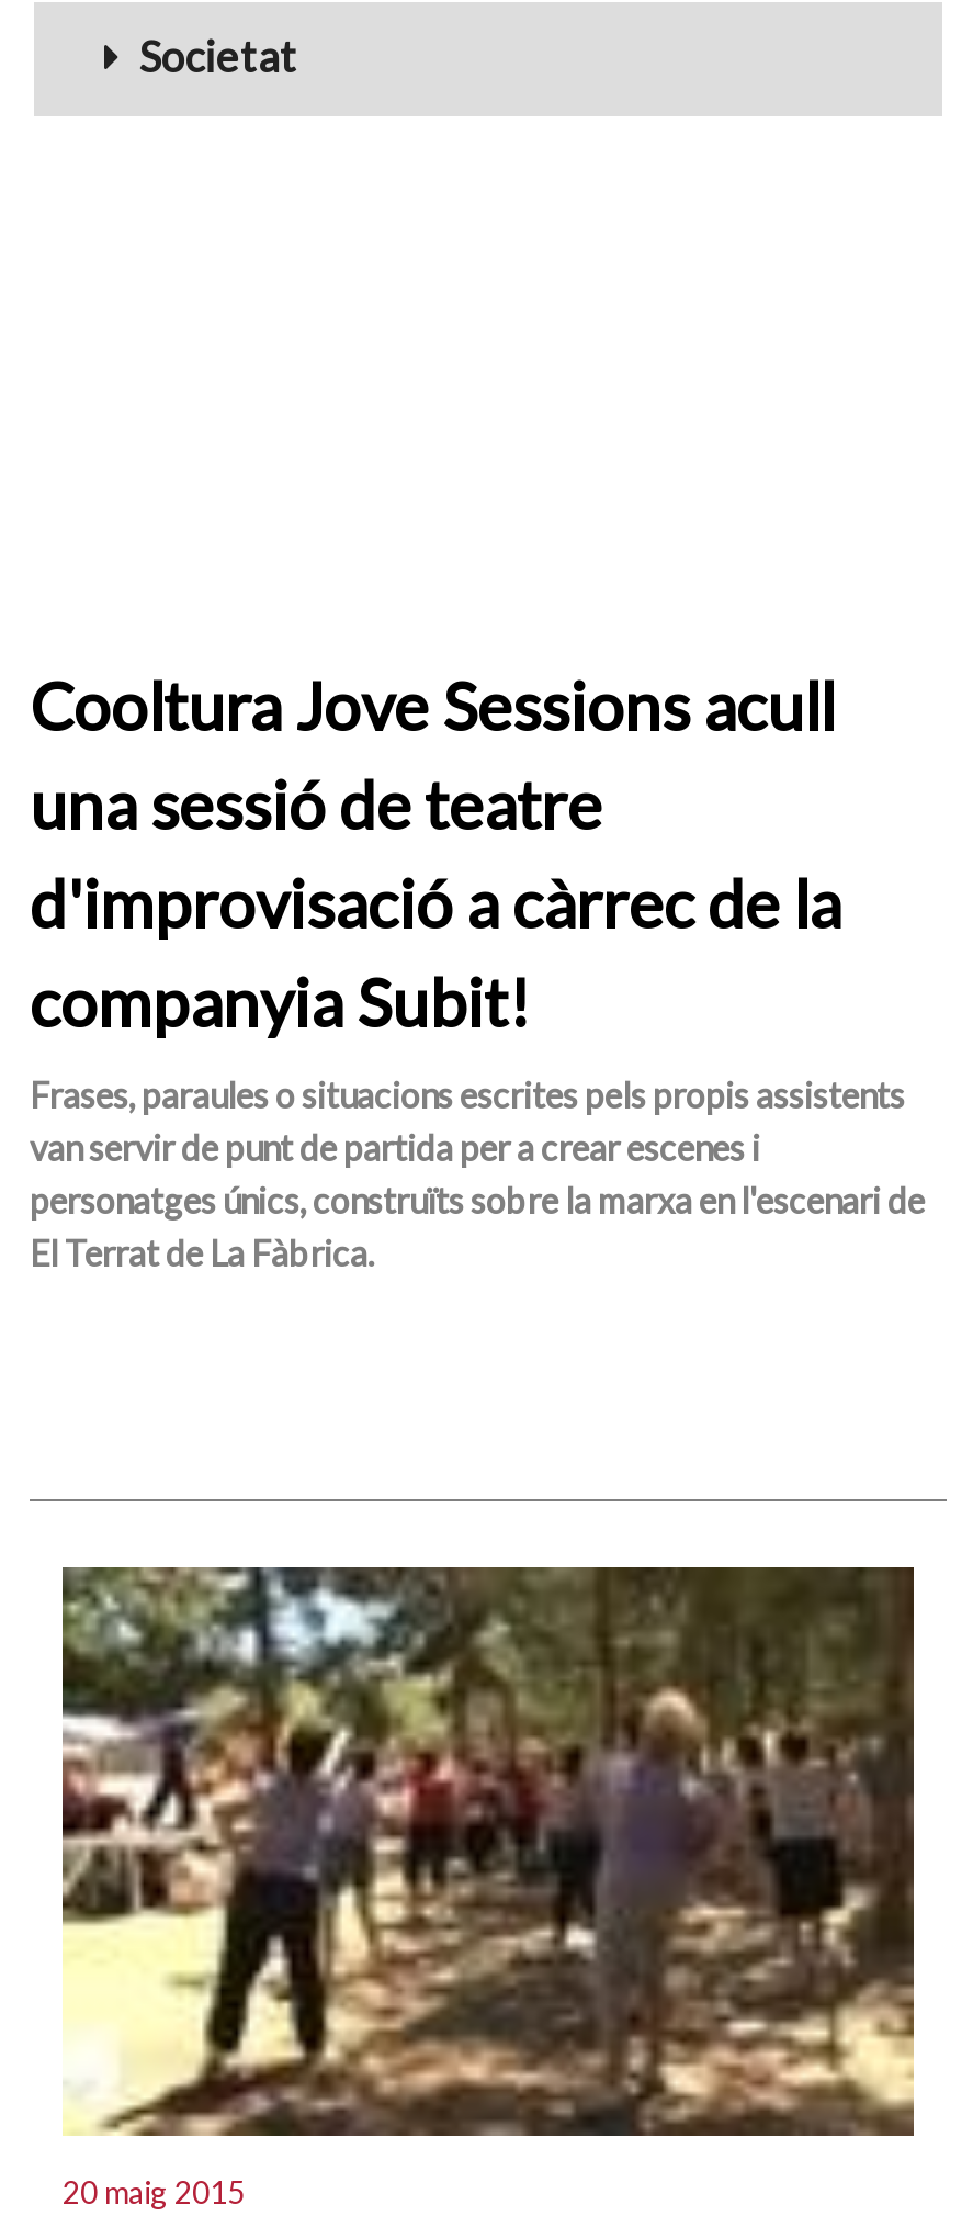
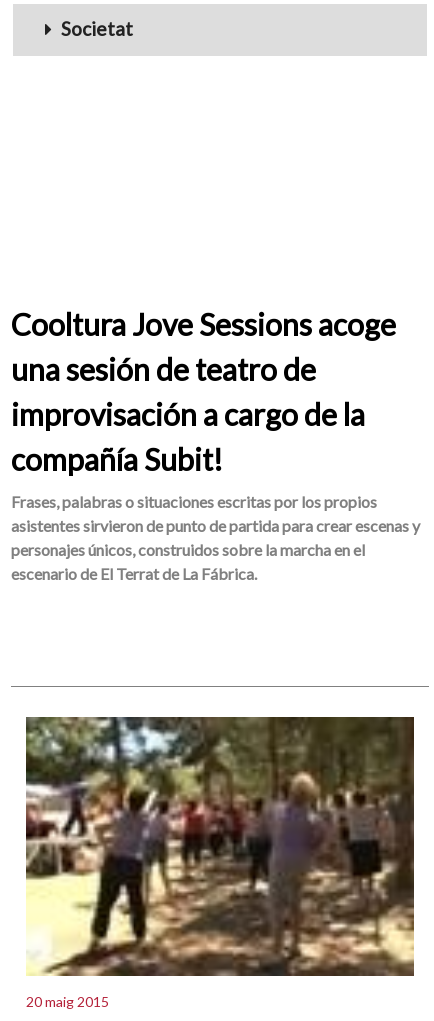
- Cooltura Jove Sessions acull
- una sessió de teatre
- d'improvisació a càrrec de la
- companyia Subit!
- Frases, paraules o situacions escrites pels propis assistents
- van servir de punt de partida per a crear escenes i
- personatges únics, construïts sobre la marxa en l'escenari de
- El Terrat de La Fàbrica.
+ Cooltura Jove Sessions acoge
+ una sesión de teatro de
+ improvisación a cargo de la
+ compañía Subit!
+ Frases, palabras o situaciones escritas por los propios
+ asistentes sirvieron de punto de partida para crear escenas y
+ personajes únicos, construidos sobre la marcha en el
+ escenario de El Terrat de La Fábrica.
